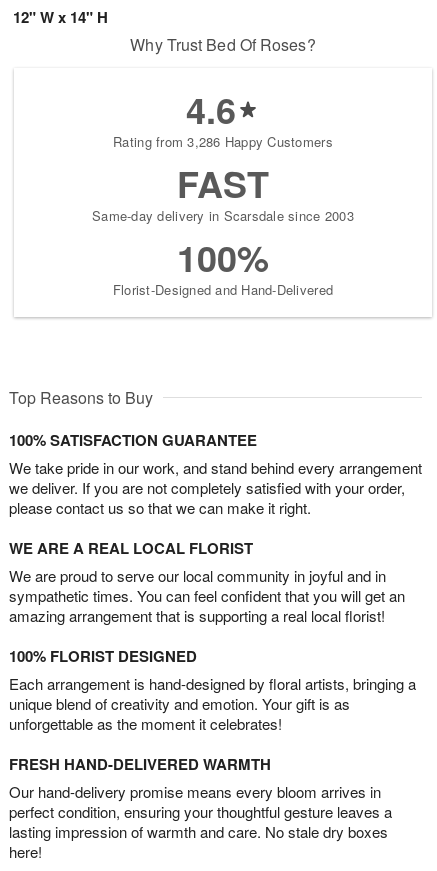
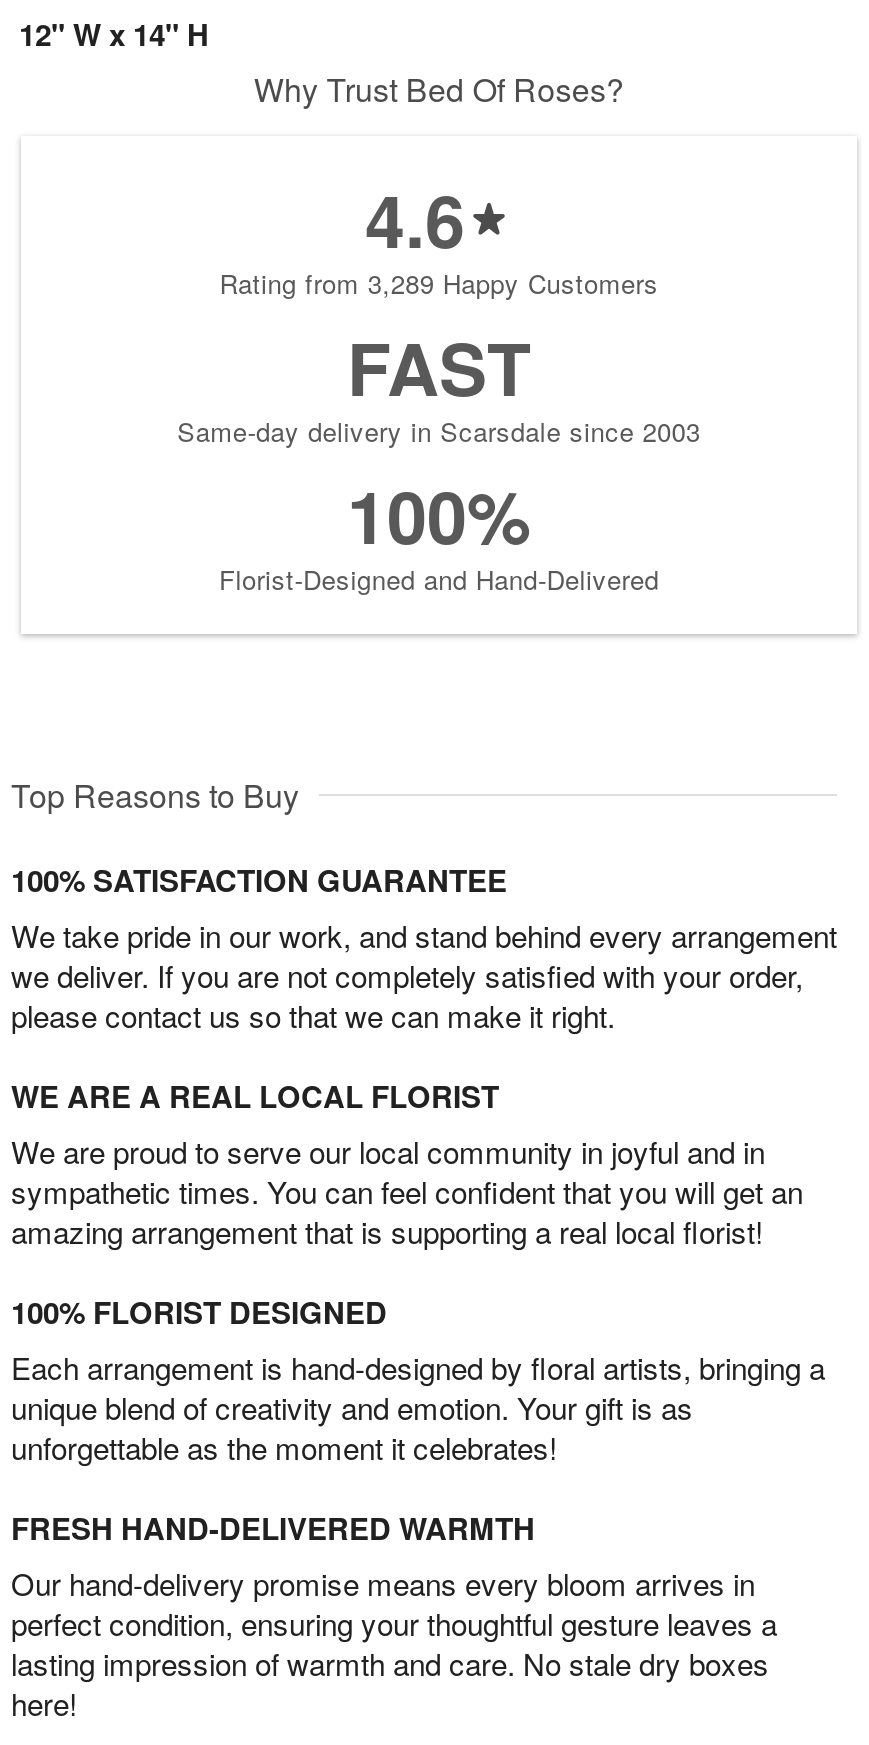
- Rating from 3,286 Happy Customers
+ Rating from 3,289 Happy Customers
